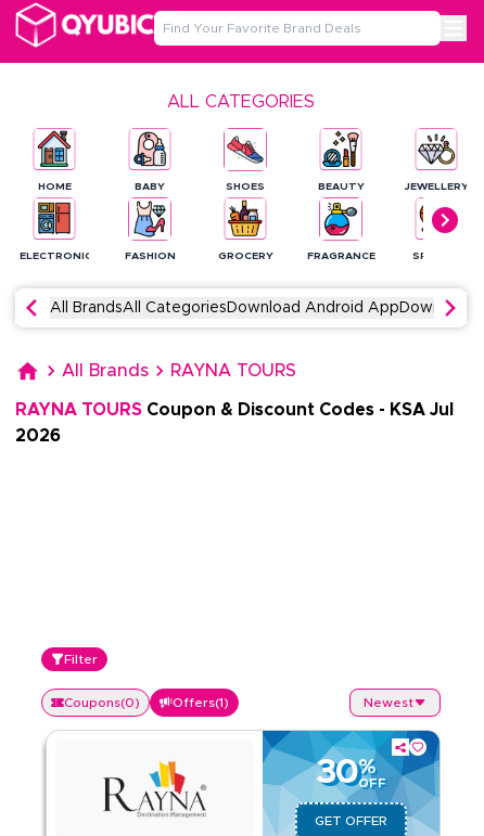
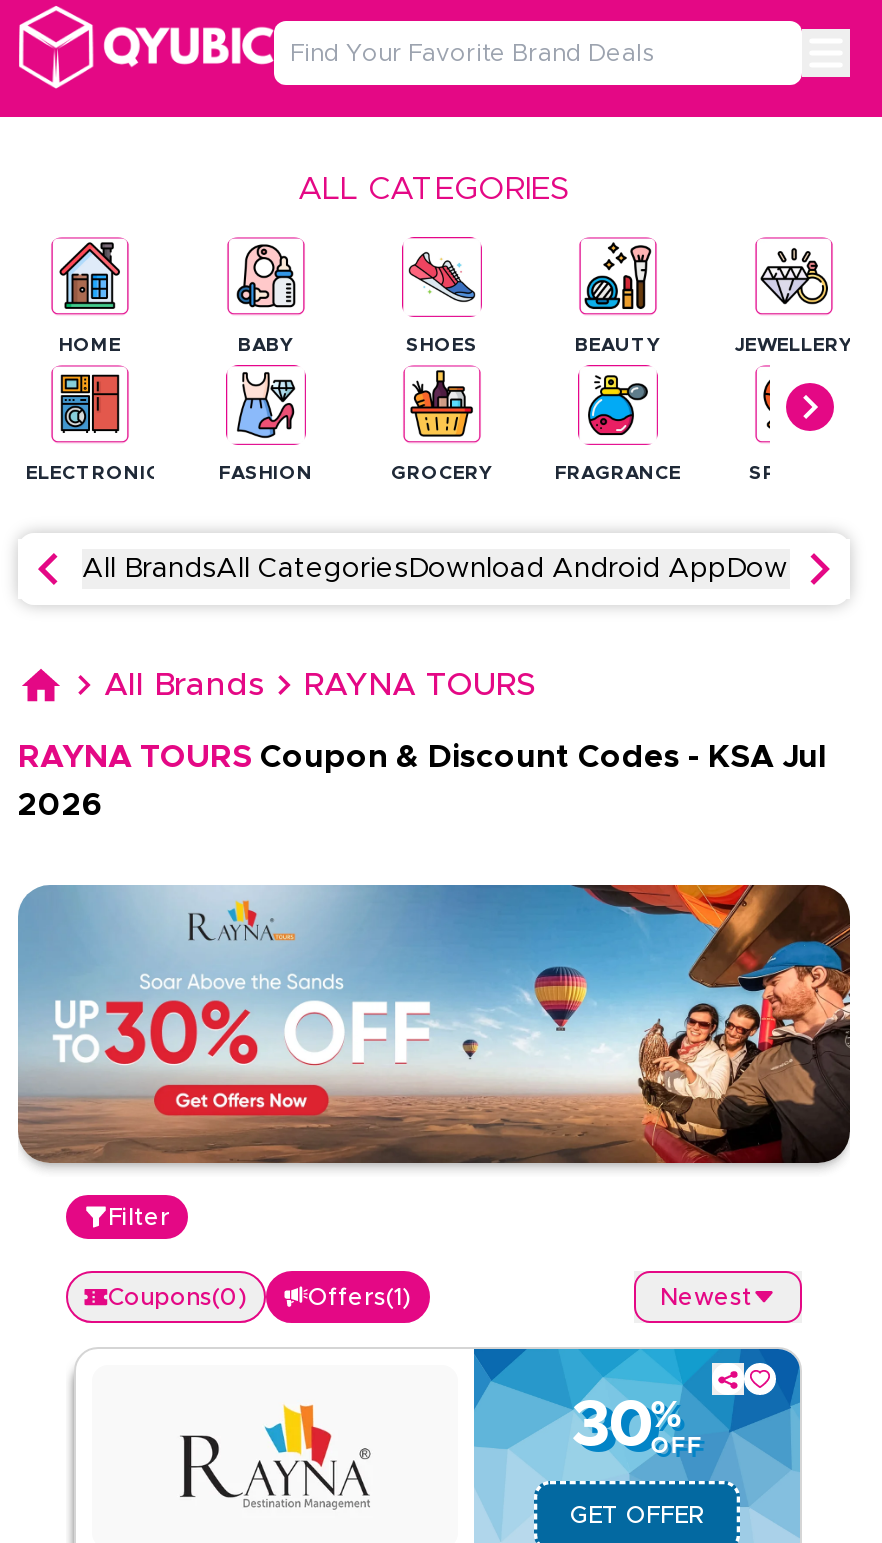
+ [image]
